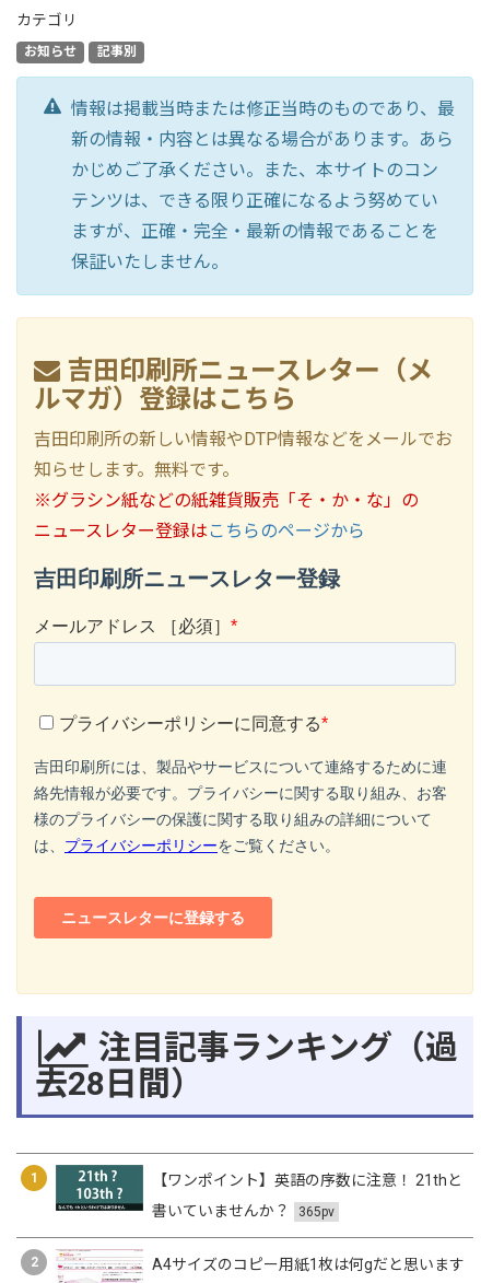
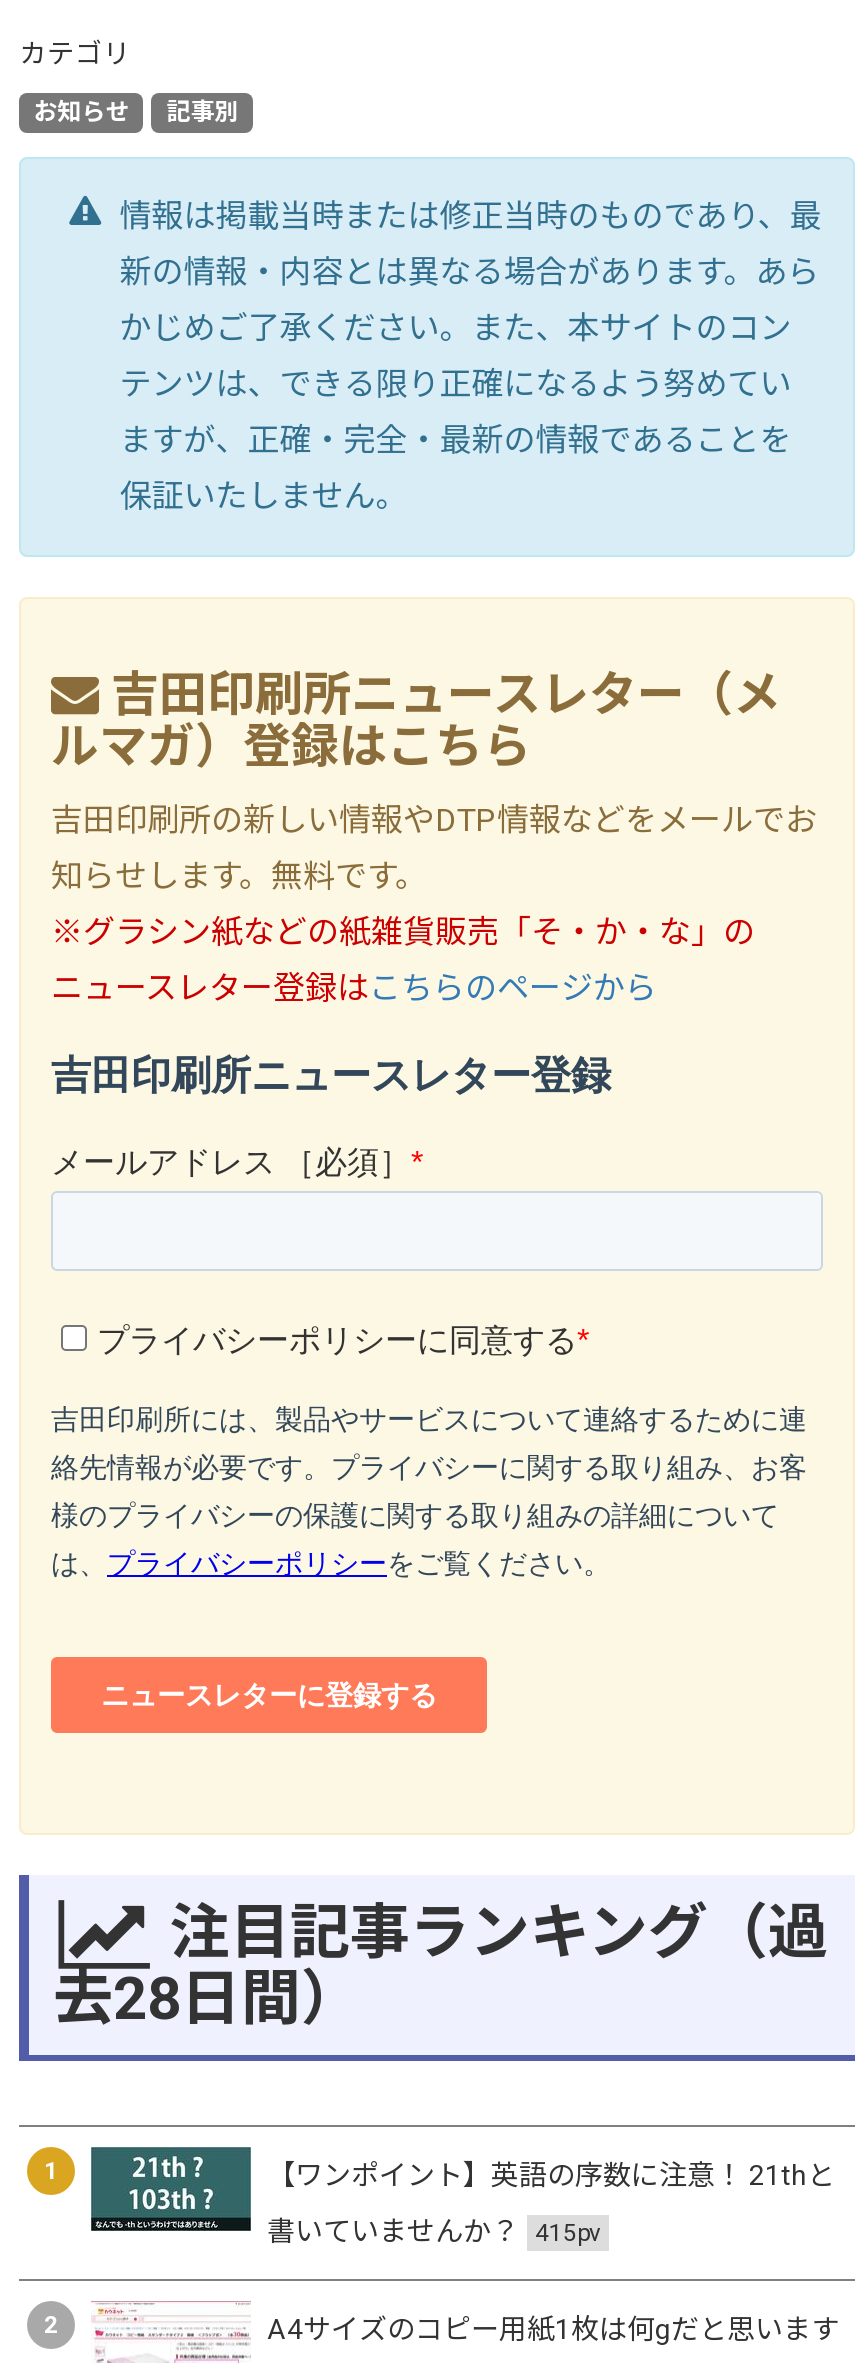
- 書いていませんか？ 365pv
+ 書いていませんか？ 415pv
